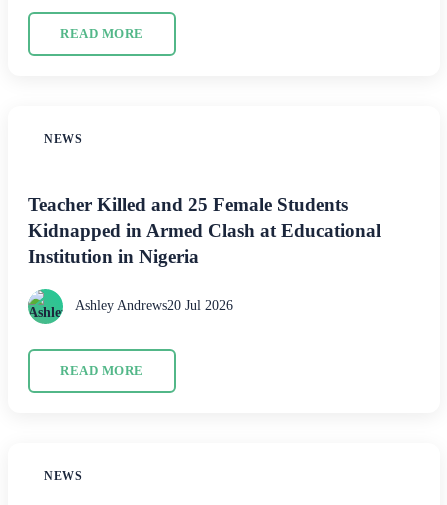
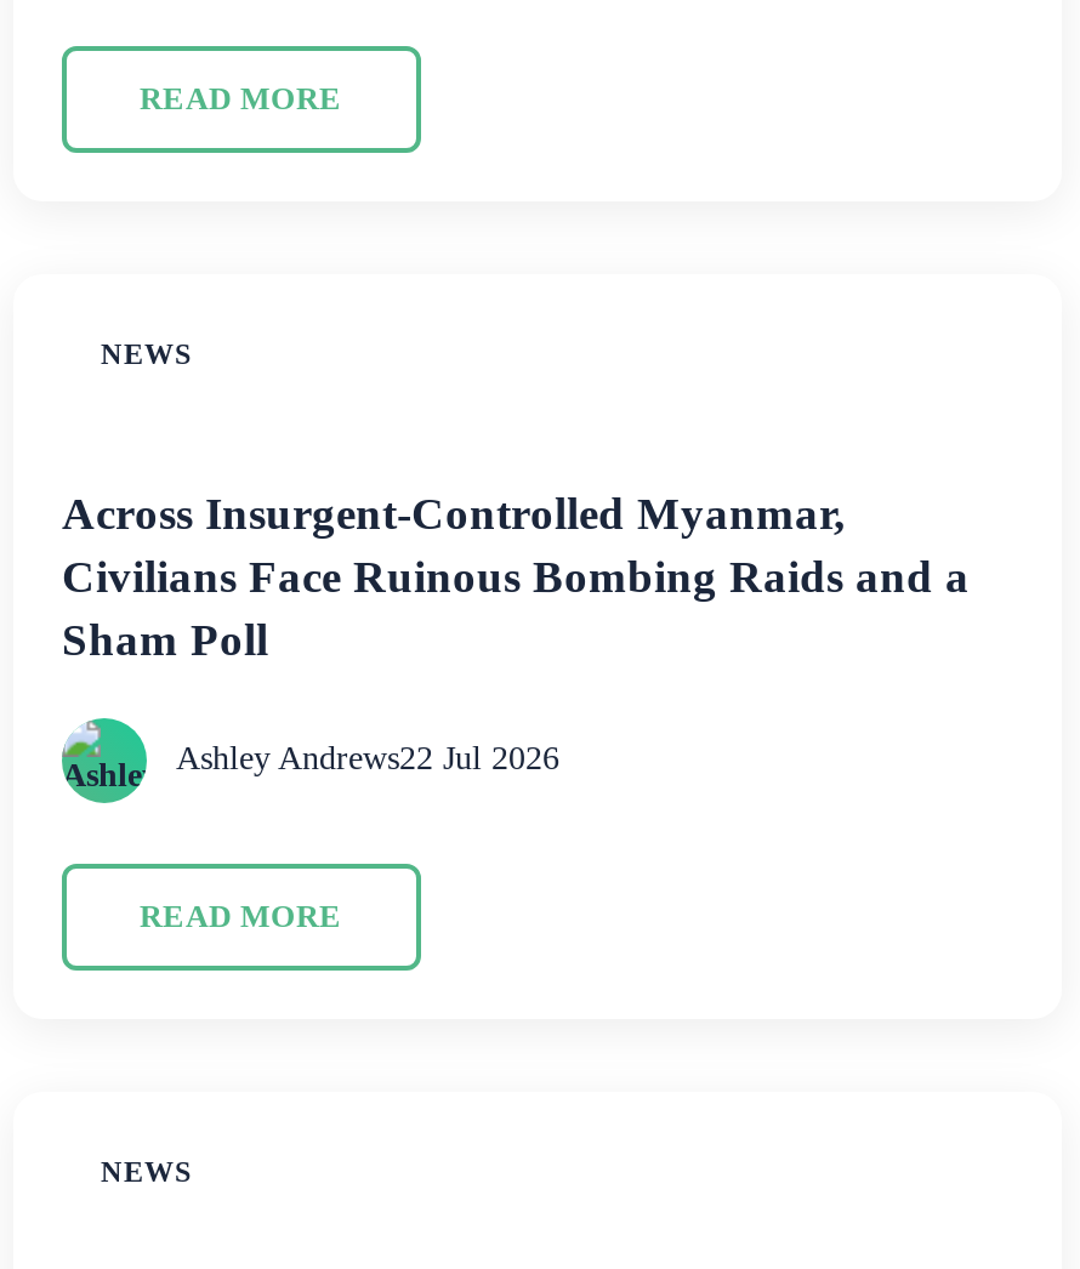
- Teacher Killed and 25 Female Students
- Kidnapped in Armed Clash at Educational
- Institution in Nigeria
+ Across Insurgent-Controlled Myanmar,
+ Civilians Face Ruinous Bombing Raids and a
+ Sham Poll

- Ashley Andrews20 Jul 2026
+ Ashley Andrews22 Jul 2026
